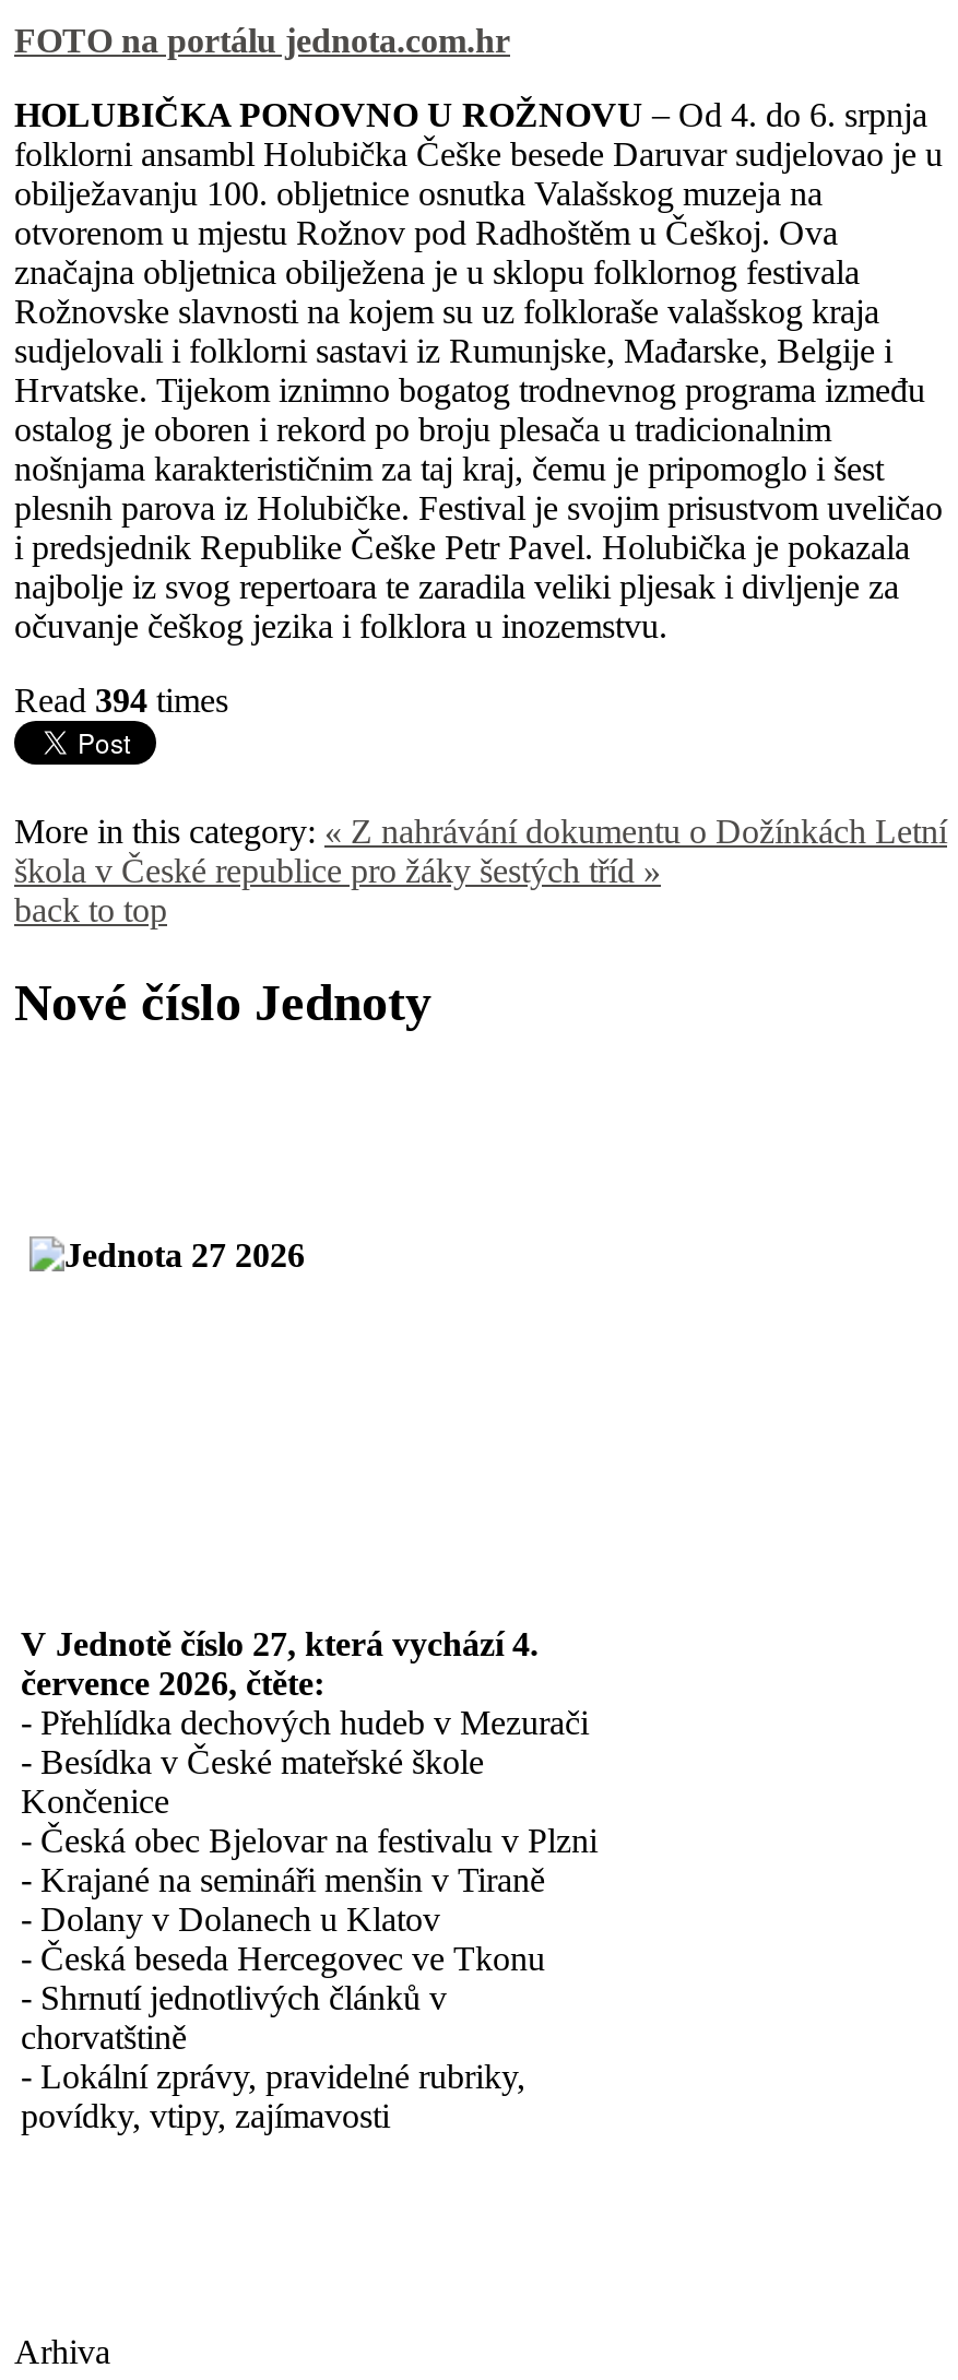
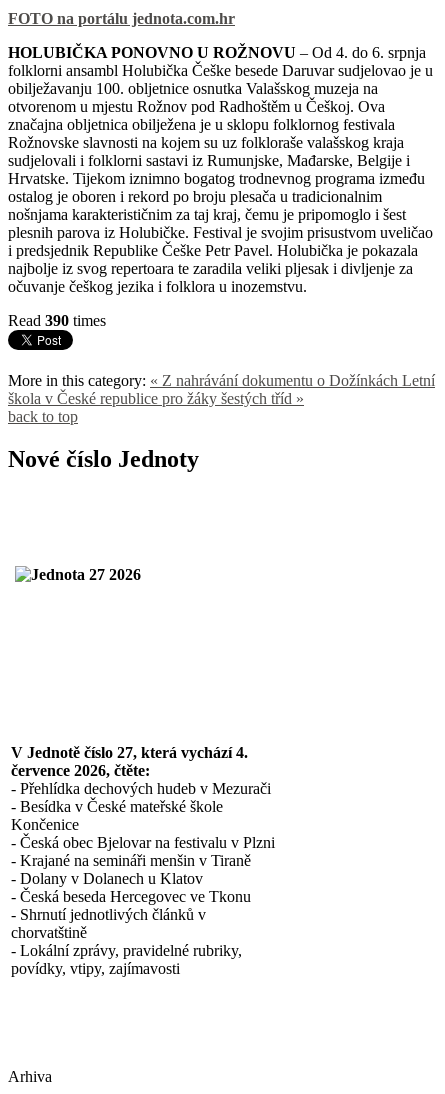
- Read 394 times
+ Read 390 times
